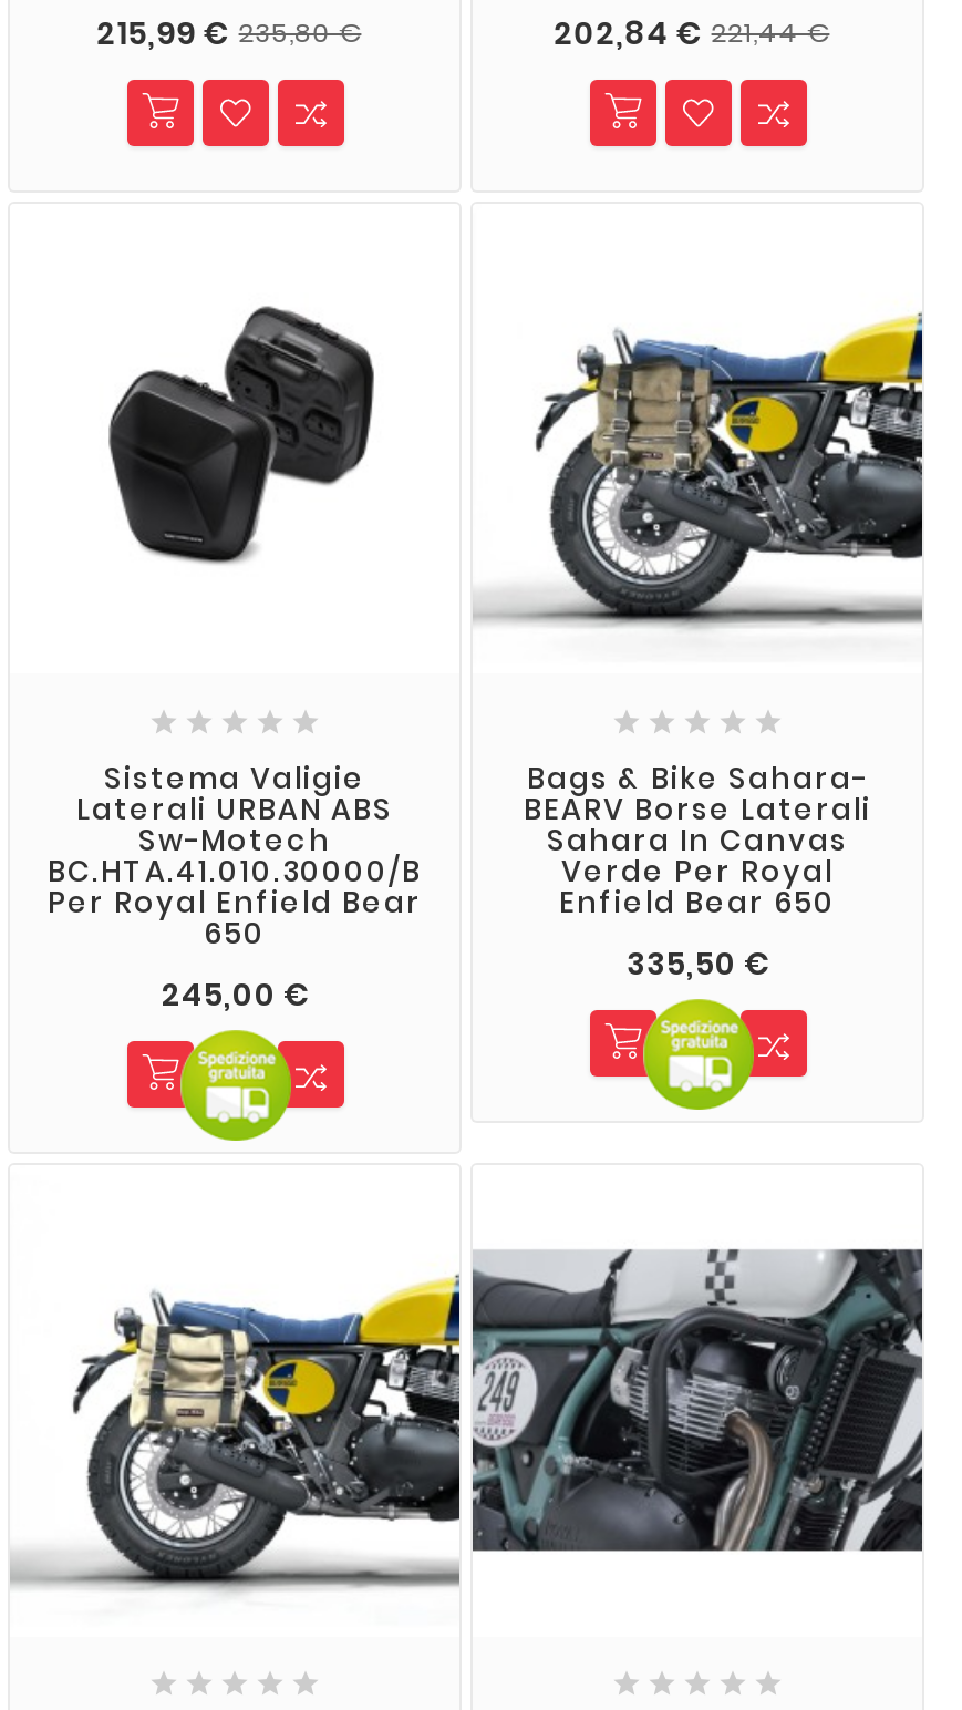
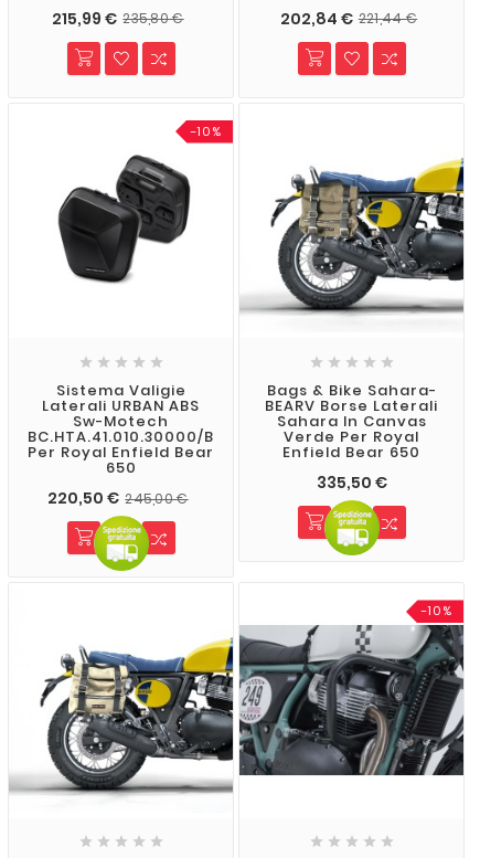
+ -10%

- 245,00 €
+ 220,50 € 245,00 €

+ -10%
